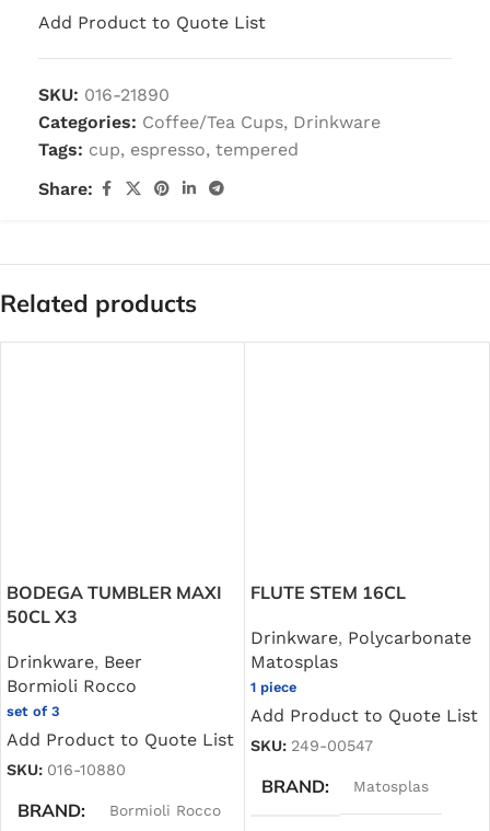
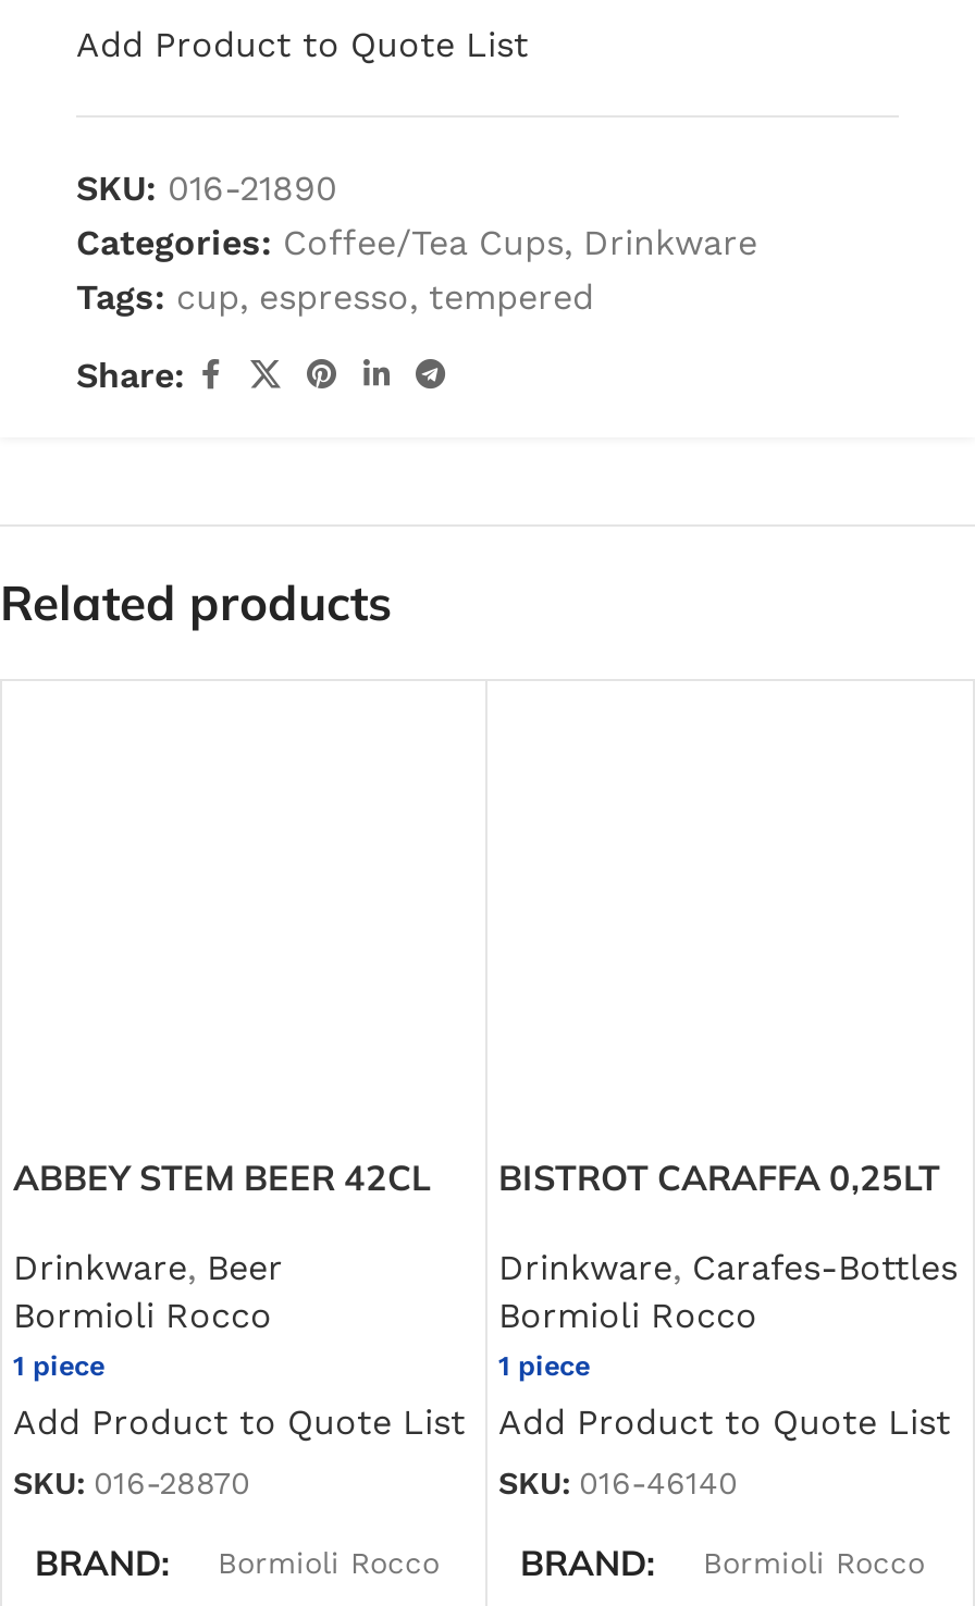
- BODEGA TUMBLER MAXI
- 50CL X3
+ ABBEY STEM BEER 42CL

- FLUTE STEM 16CL
+ BISTROT CARAFFA 0,25LT

- Drinkware, Polycarbonate
- Matosplas
+ Drinkware, Carafes-Bottles
+ Bormioli Rocco

- set of 3
+ 1 piece

- SKU: 249-00547
+ SKU: 016-46140

- SKU: 016-10880
+ SKU: 016-28870

- Matosplas
+ Bormioli Rocco
